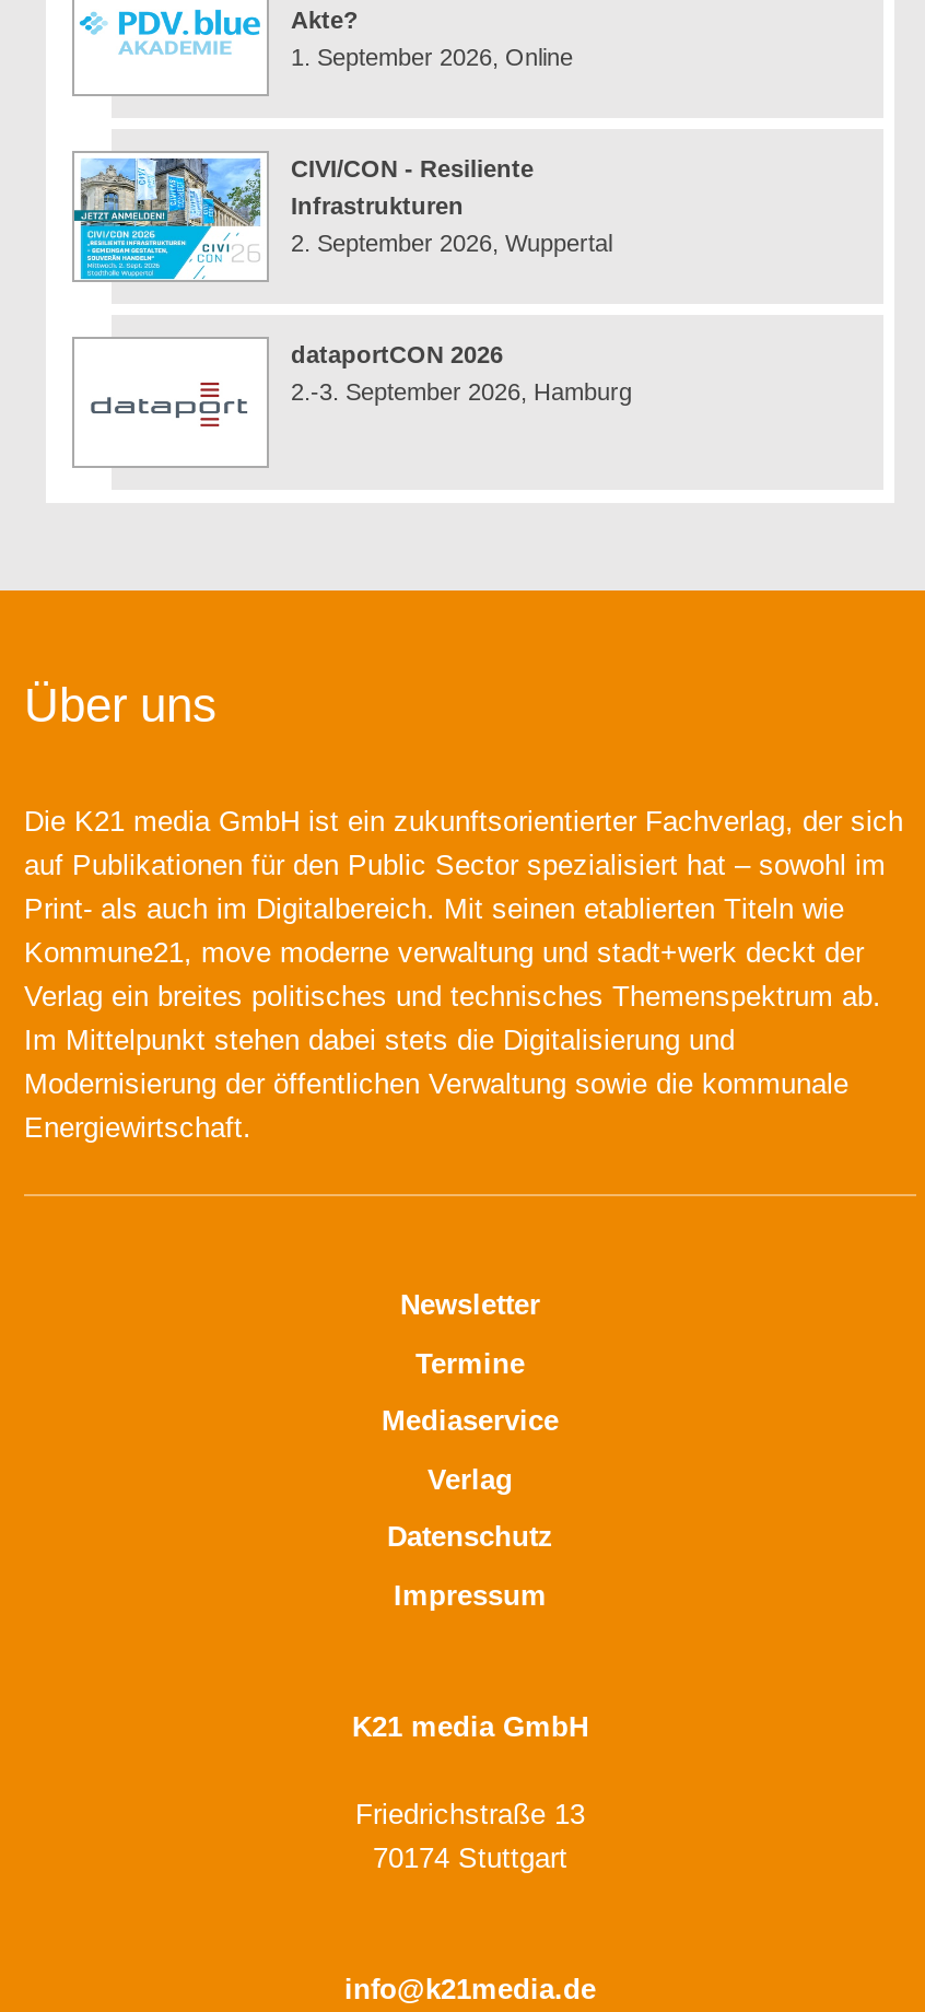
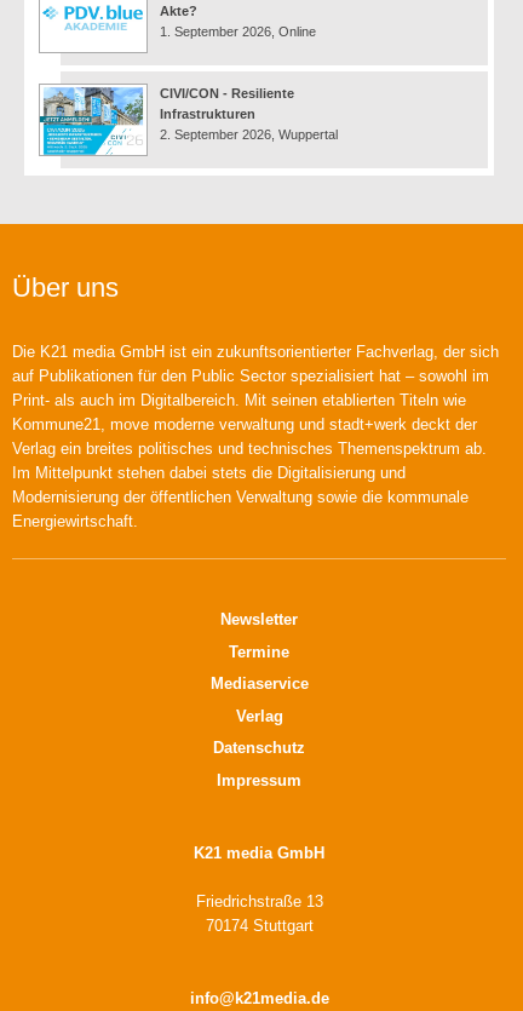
- [image]
- dataportCON 2026
- 2.-3. September 2026, Hamburg
